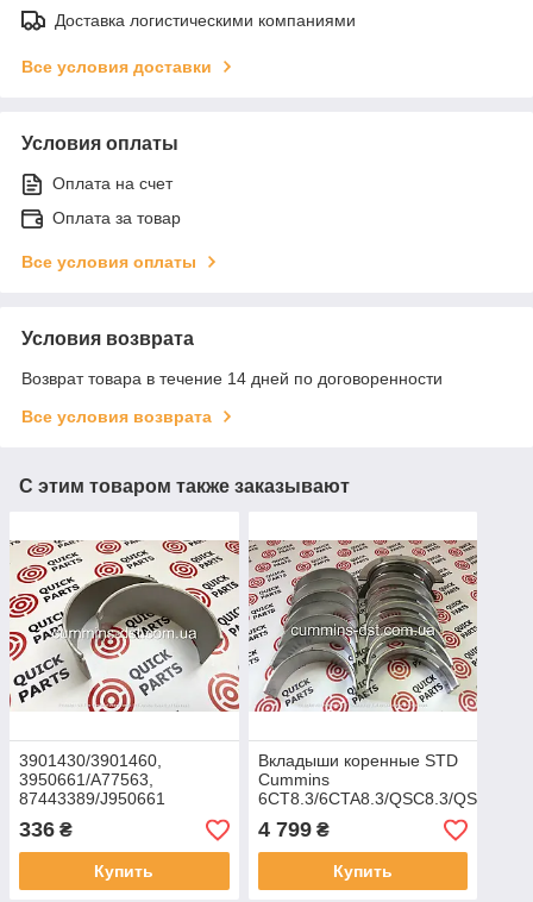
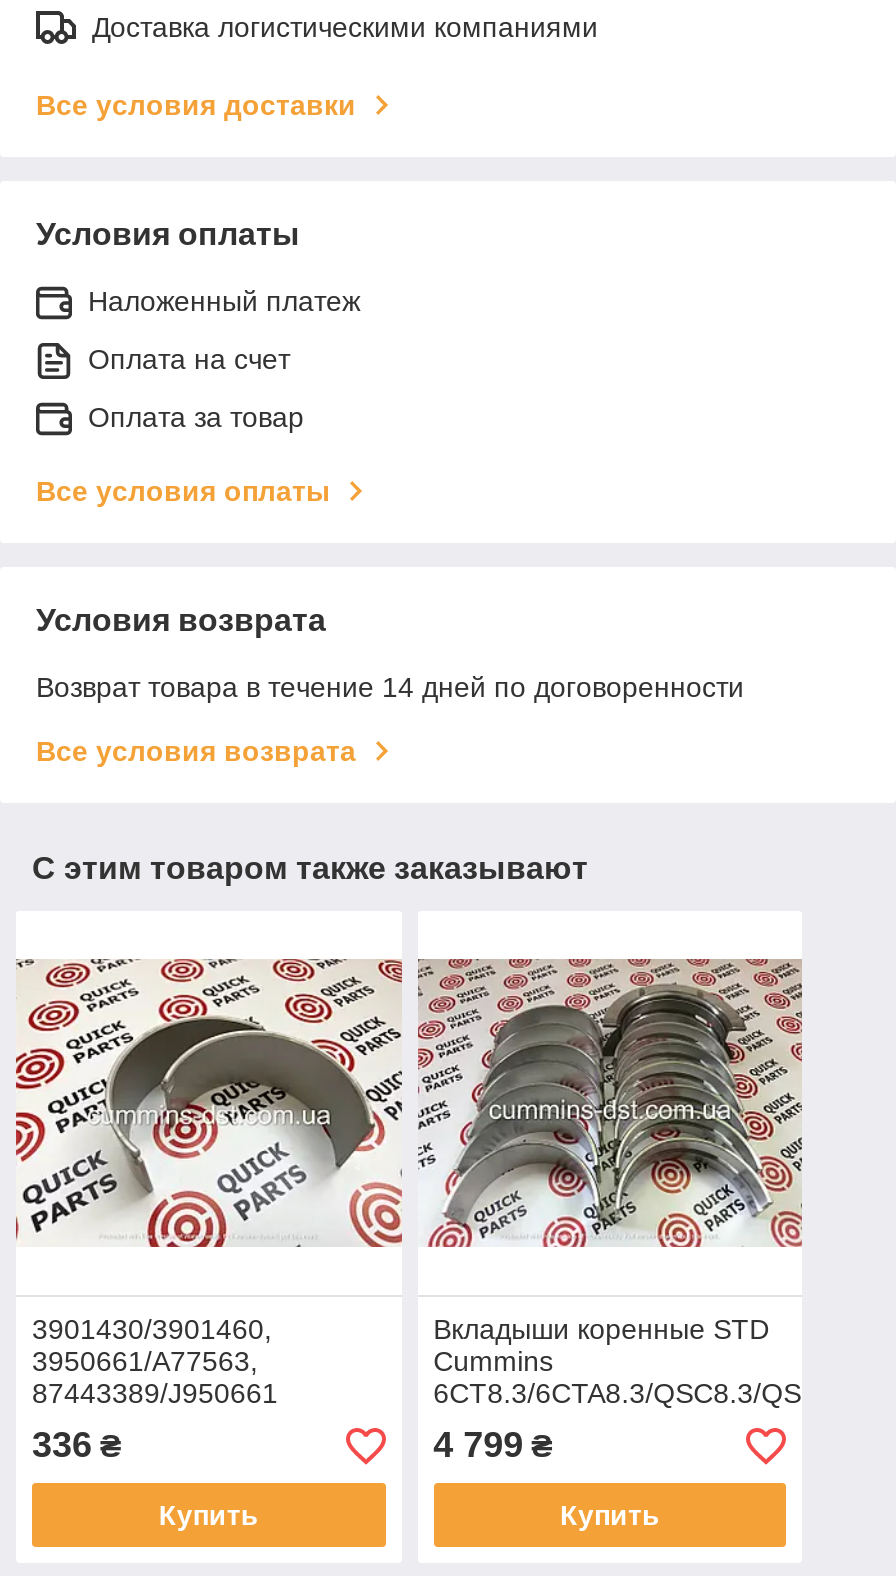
+ Наложенный платеж
